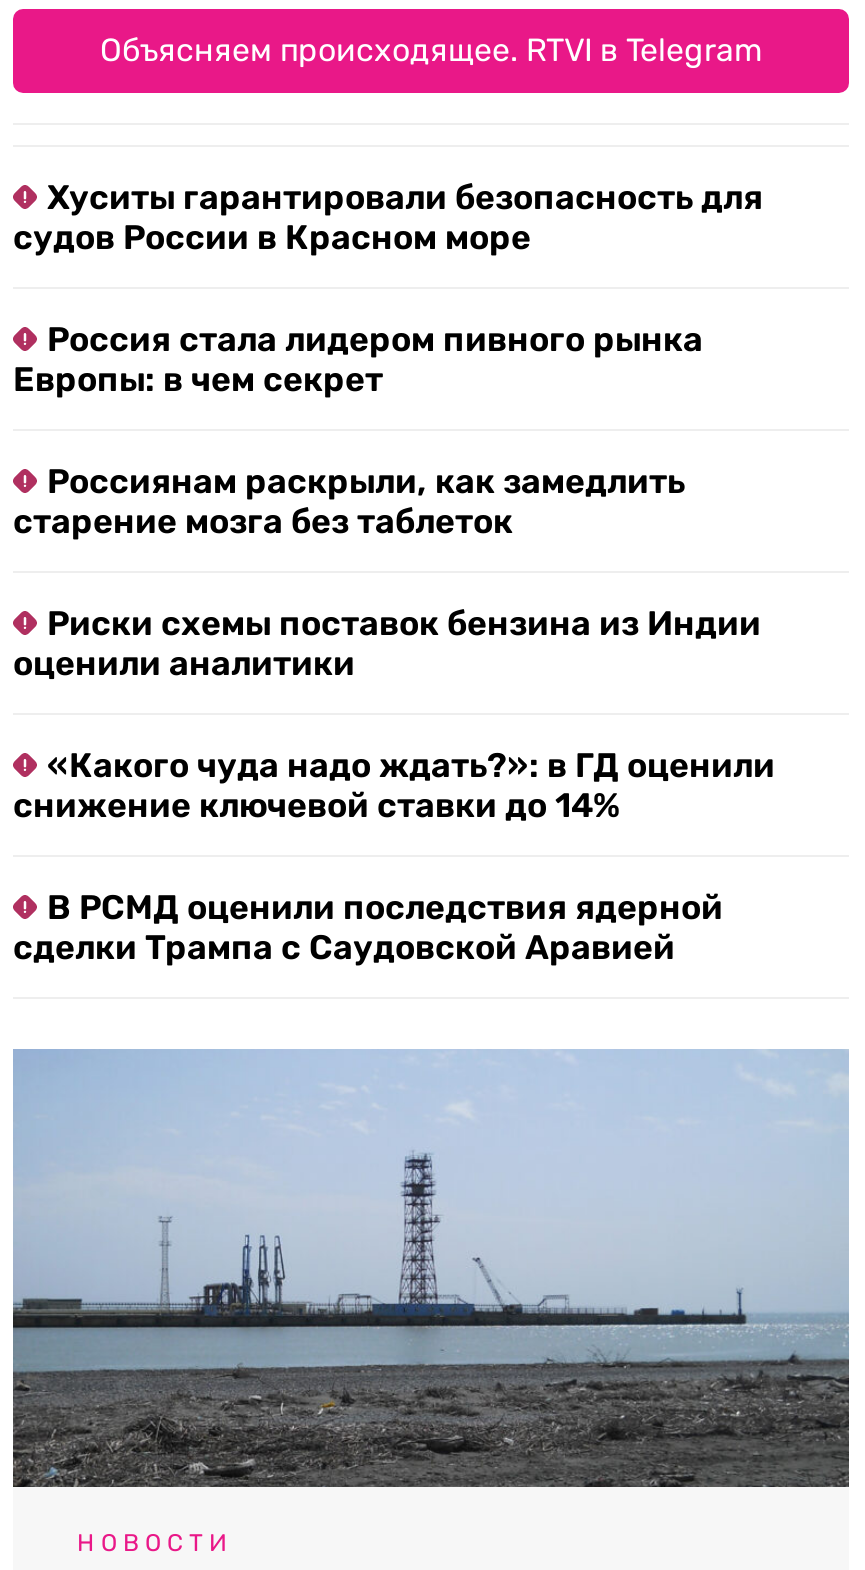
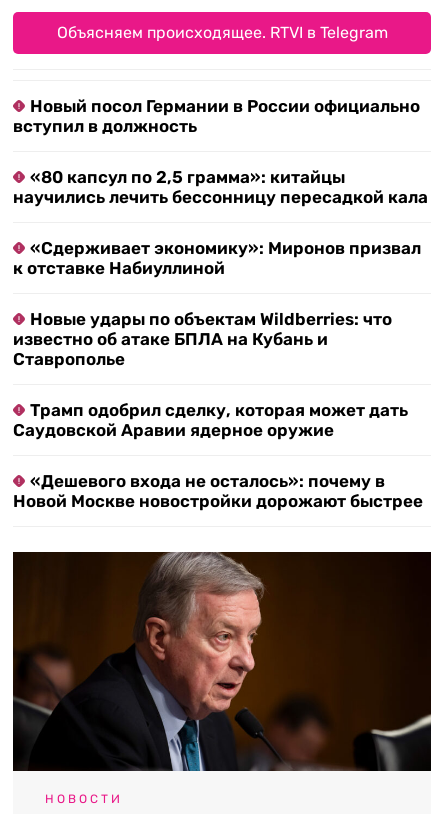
- Хуситы гарантировали безопасность для
- судов России в Красном море
+ Новый посол Германии в России официально
+ вступил в должность

- Россия стала лидером пивного рынка
- Европы: в чем секрет
+ «80 капсул по 2,5 грамма»: китайцы
+ научились лечить бессонницу пересадкой кала

- Россиянам раскрыли, как замедлить
- старение мозга без таблеток
+ «Сдерживает экономику»: Миронов призвал
+ к отставке Набиуллиной

- Риски схемы поставок бензина из Индии
- оценили аналитики
+ Новые удары по объектам Wildberries: что
+ известно об атаке БПЛА на Кубань и
+ Ставрополье

- «Какого чуда надо ждать?»: в ГД оценили
- снижение ключевой ставки до 14%
+ Трамп одобрил сделку, которая может дать
+ Саудовской Аравии ядерное оружие

- В РСМД оценили последствия ядерной
- сделки Трампа с Саудовской Аравией
+ «Дешевого входа не осталось»: почему в
+ Новой Москве новостройки дорожают быстрее

- [image]
+ [image]
